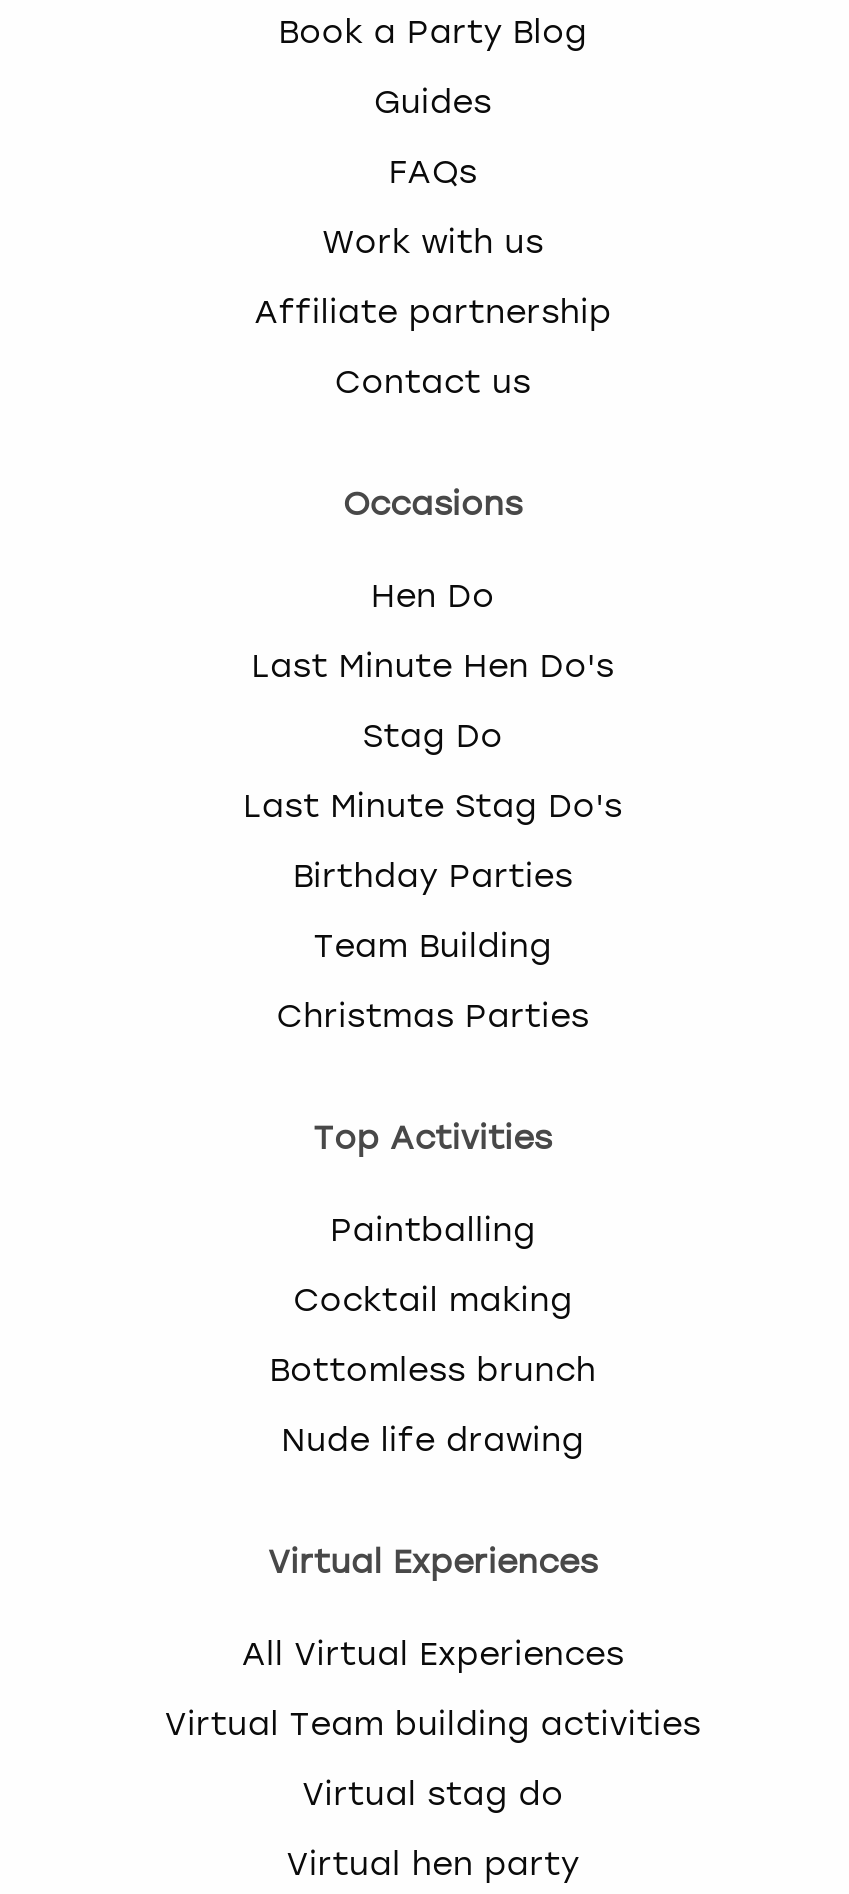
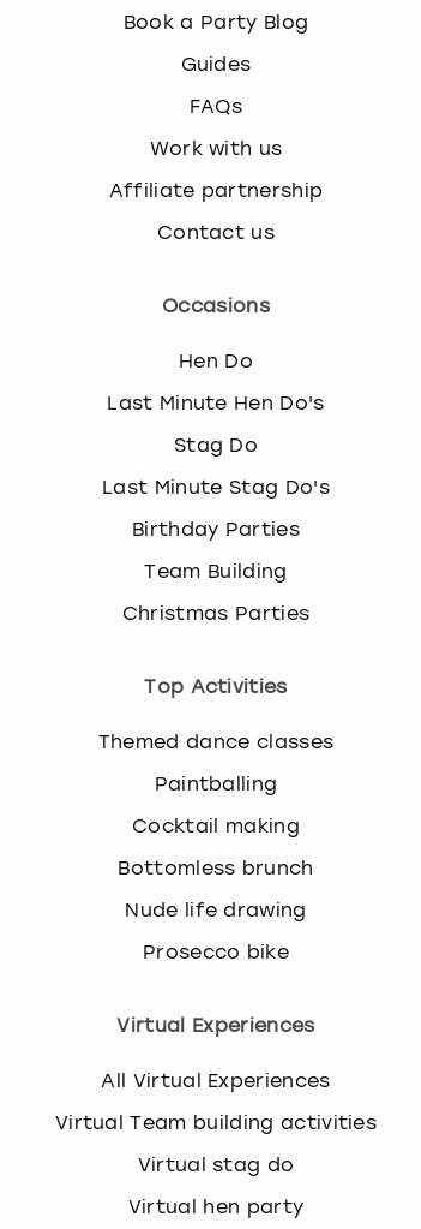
+ Themed dance classes

+ Prosecco bike
